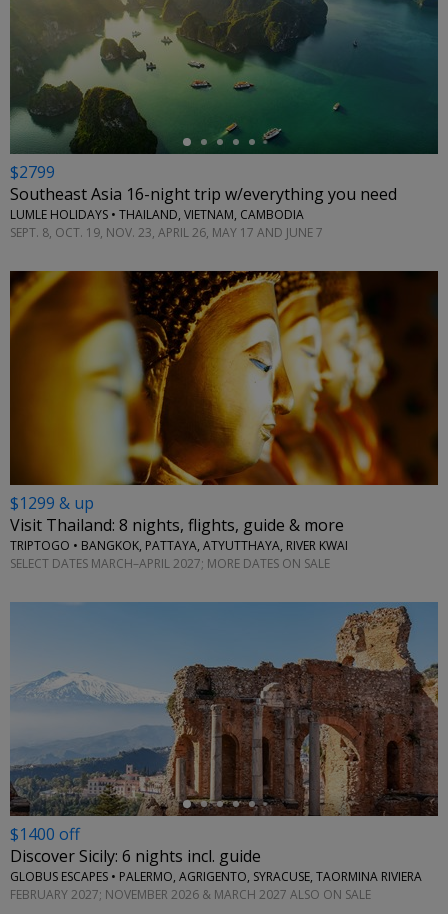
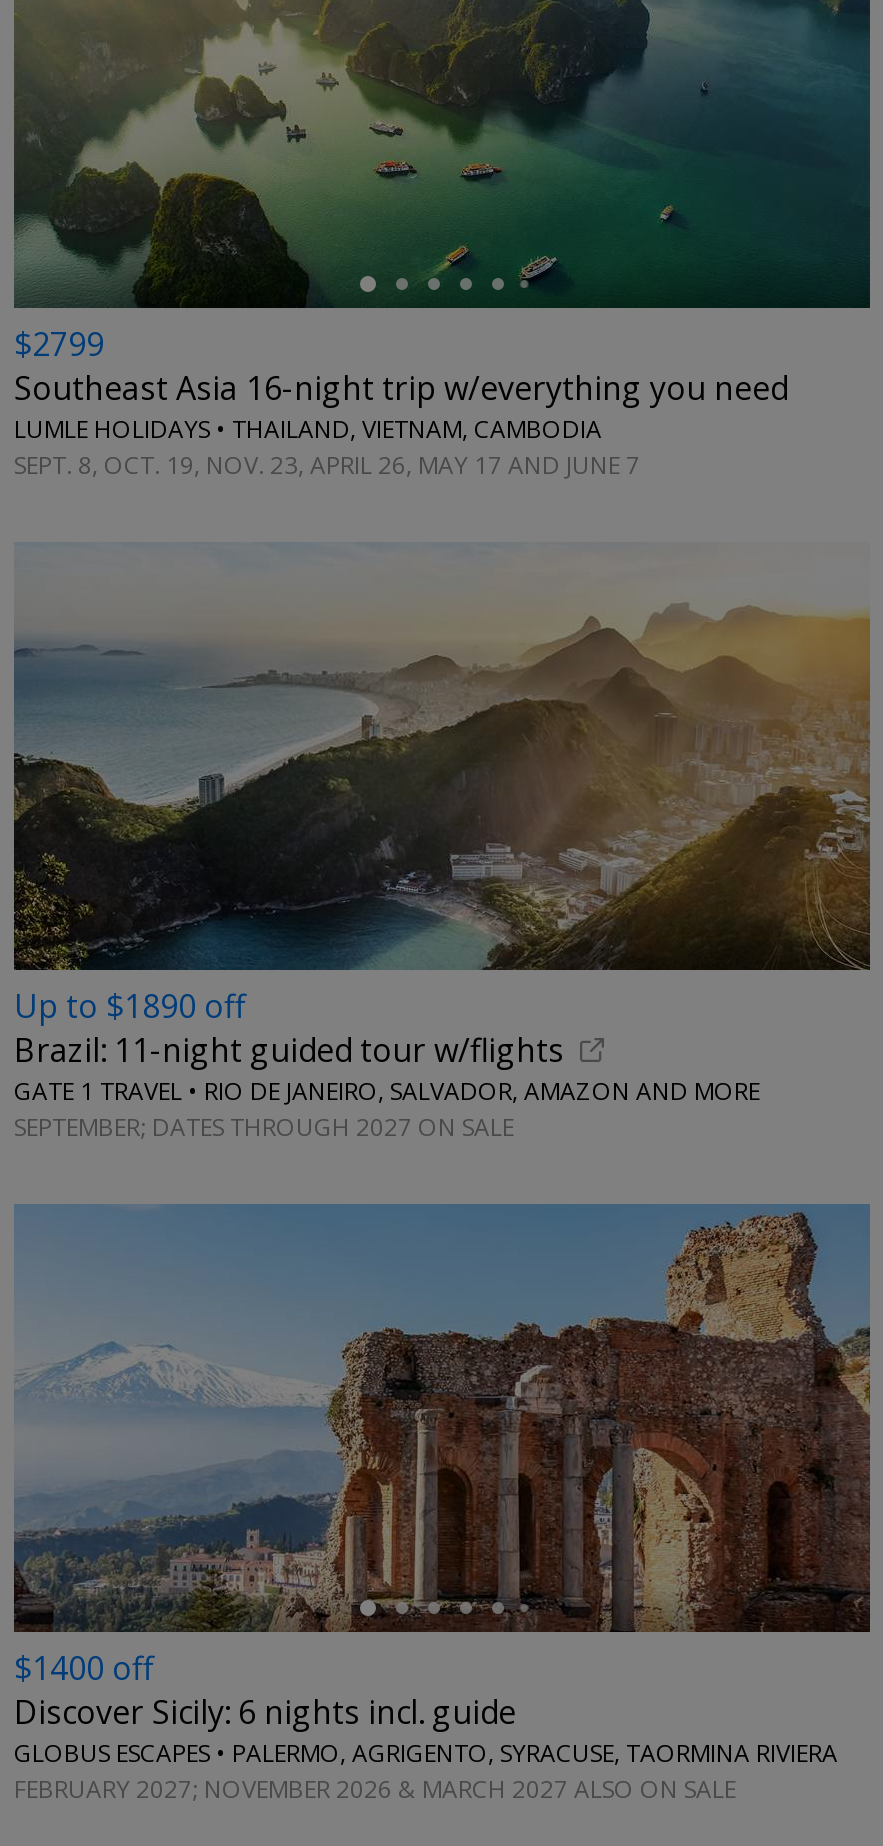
- [image]
- $1299 & up
- Visit Thailand: 8 nights, flights, guide & more
- TRIPTOGO • BANGKOK, PATTAYA, ATYUTTHAYA, RIVER KWAI
- SELECT DATES MARCH–APRIL 2027; MORE DATES ON SALE
+ [image]
+ Up to $1890 off
+ Brazil: 11-night guided tour w/flights
+ GATE 1 TRAVEL • RIO DE JANEIRO, SALVADOR, AMAZON AND MORE
+ SEPTEMBER; DATES THROUGH 2027 ON SALE
